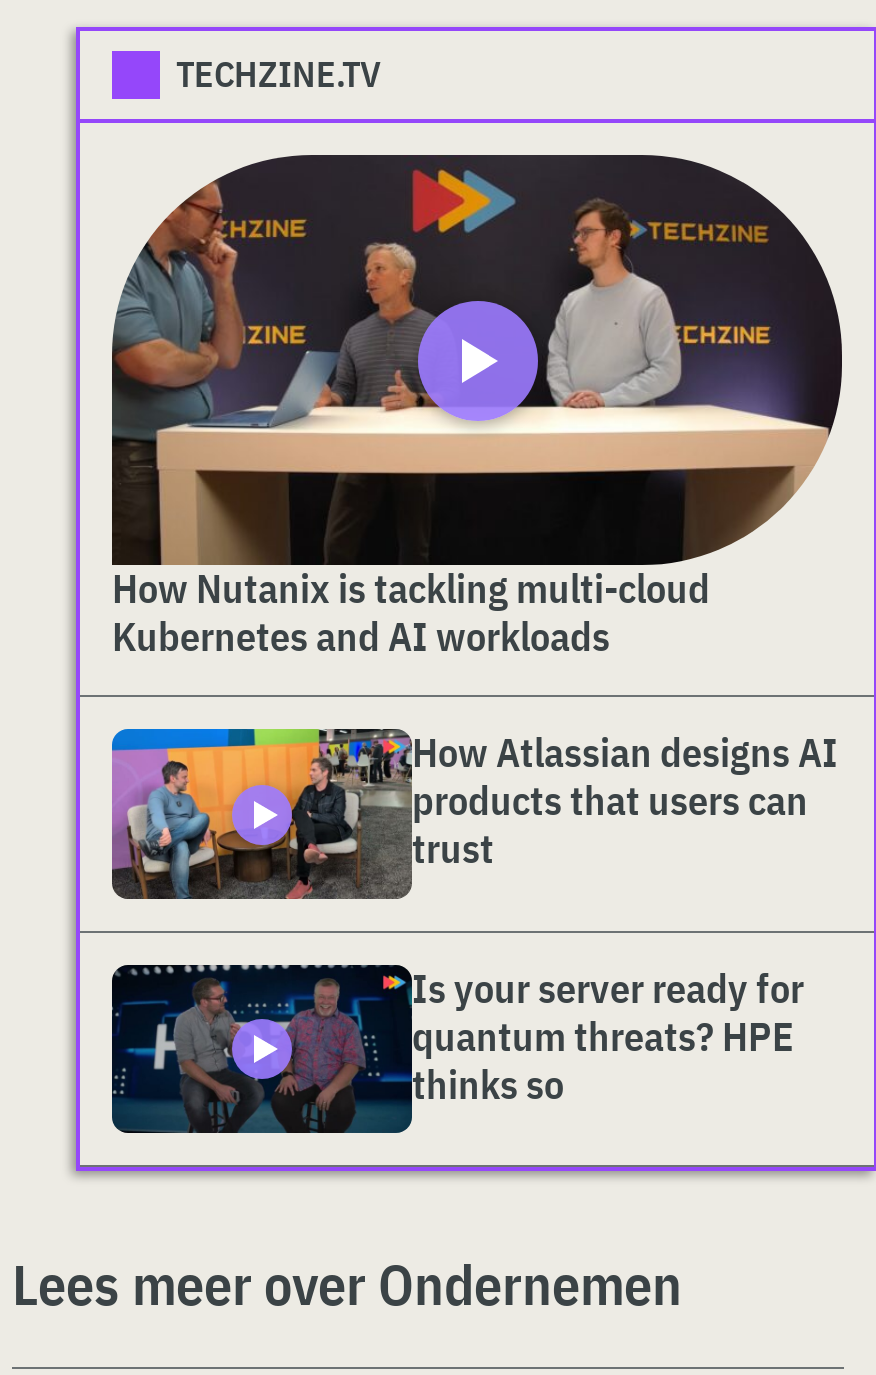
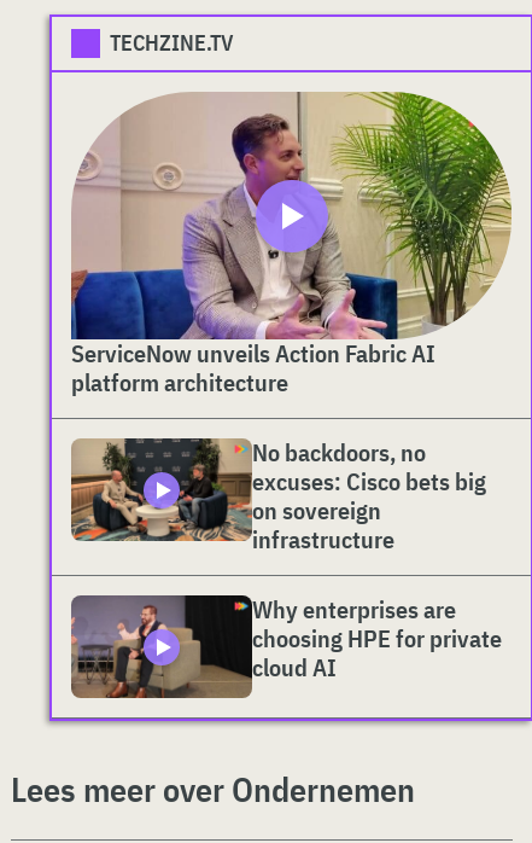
- [image]
- How Nutanix is tackling multi-cloud
- Kubernetes and AI workloads
+ [image]
+ ServiceNow unveils Action Fabric AI
+ platform architecture

- [image]
- How Atlassian designs AI
- products that users can
- trust
+ [image]
+ No backdoors, no
+ excuses: Cisco bets big
+ on sovereign
+ infrastructure

- [image]
- Is your server ready for
- quantum threats? HPE
- thinks so
+ [image]
+ Why enterprises are
+ choosing HPE for private
+ cloud AI
